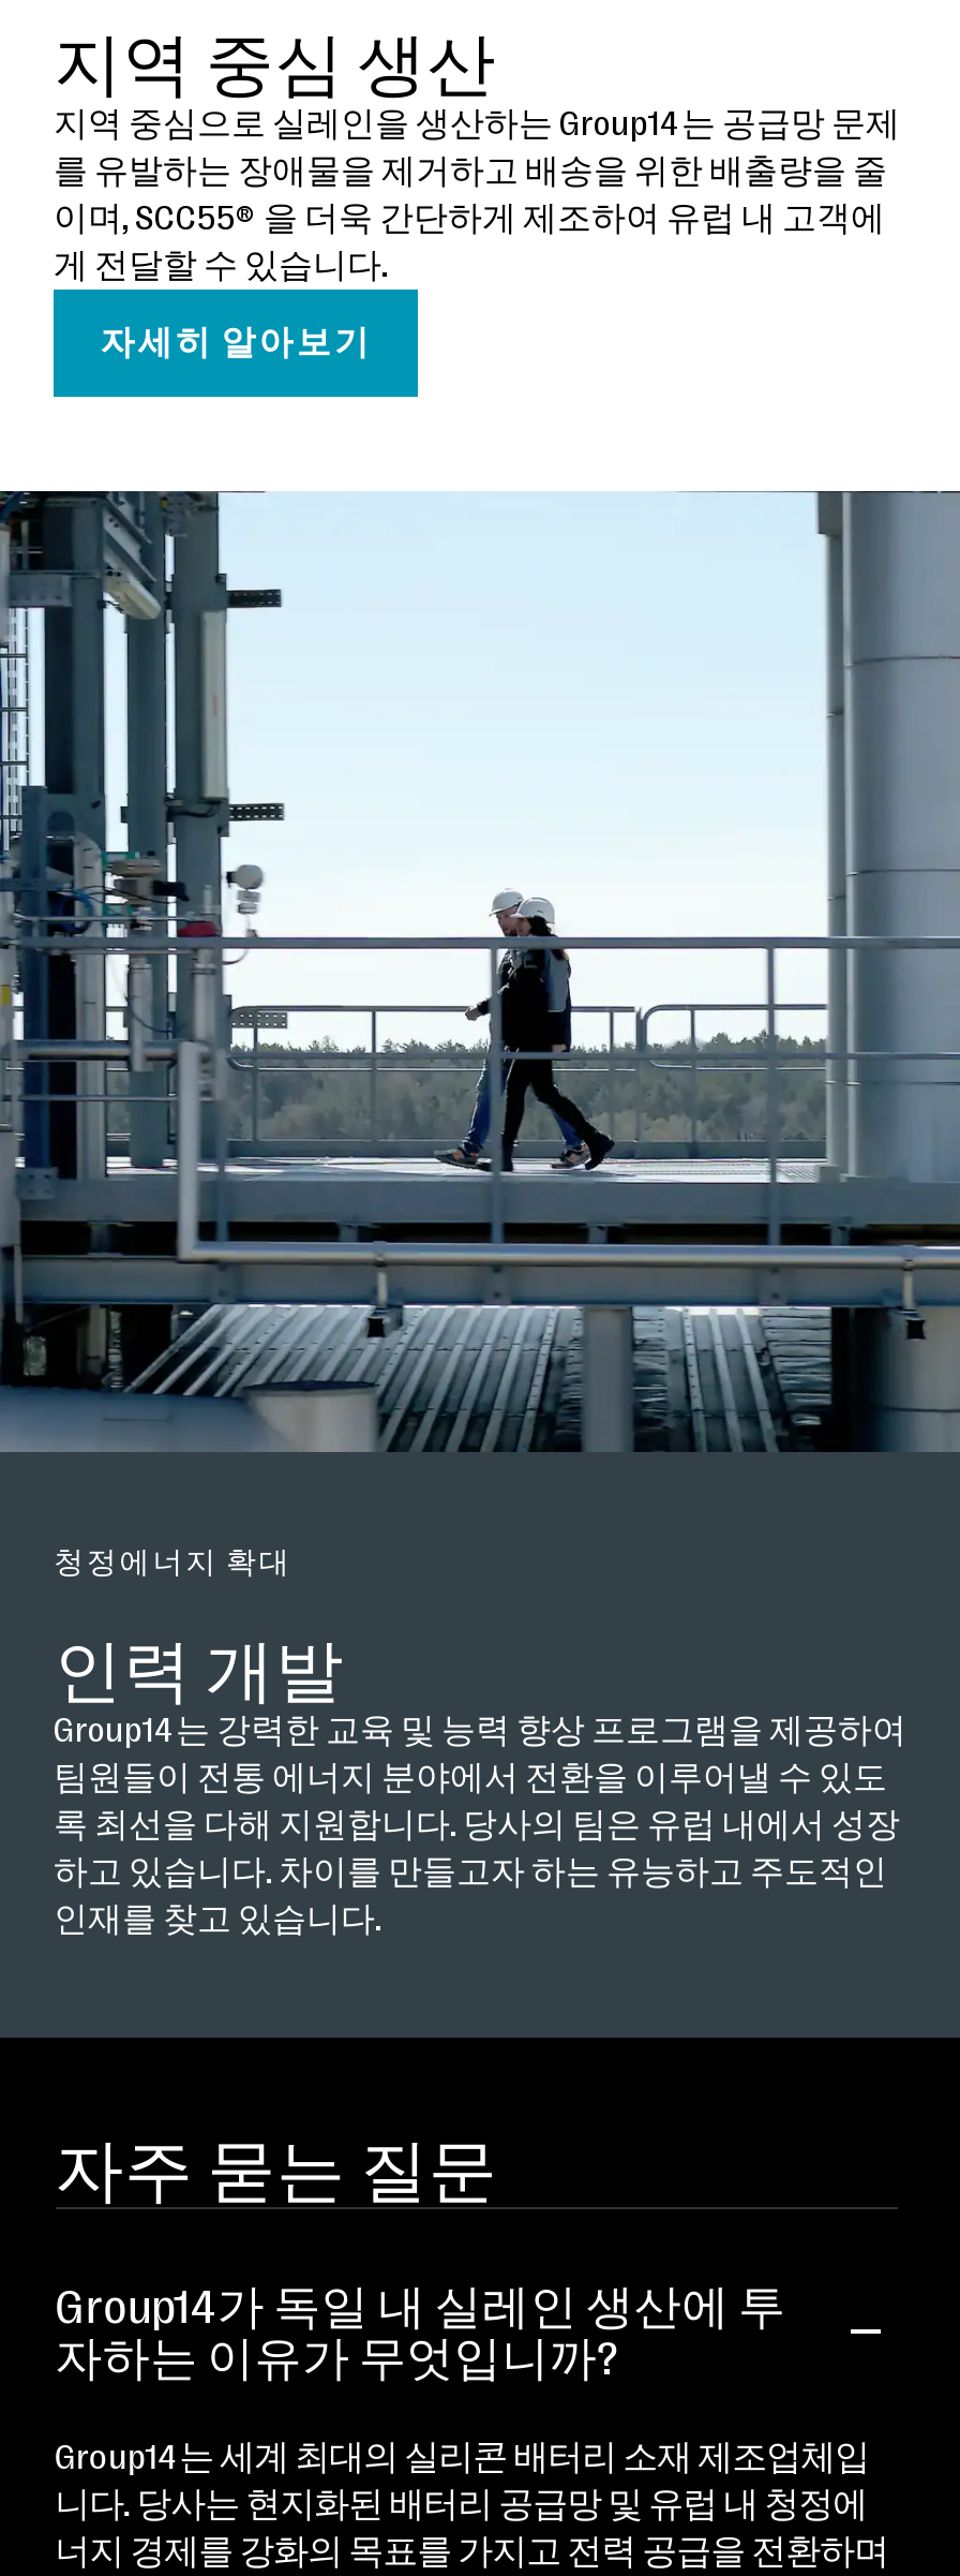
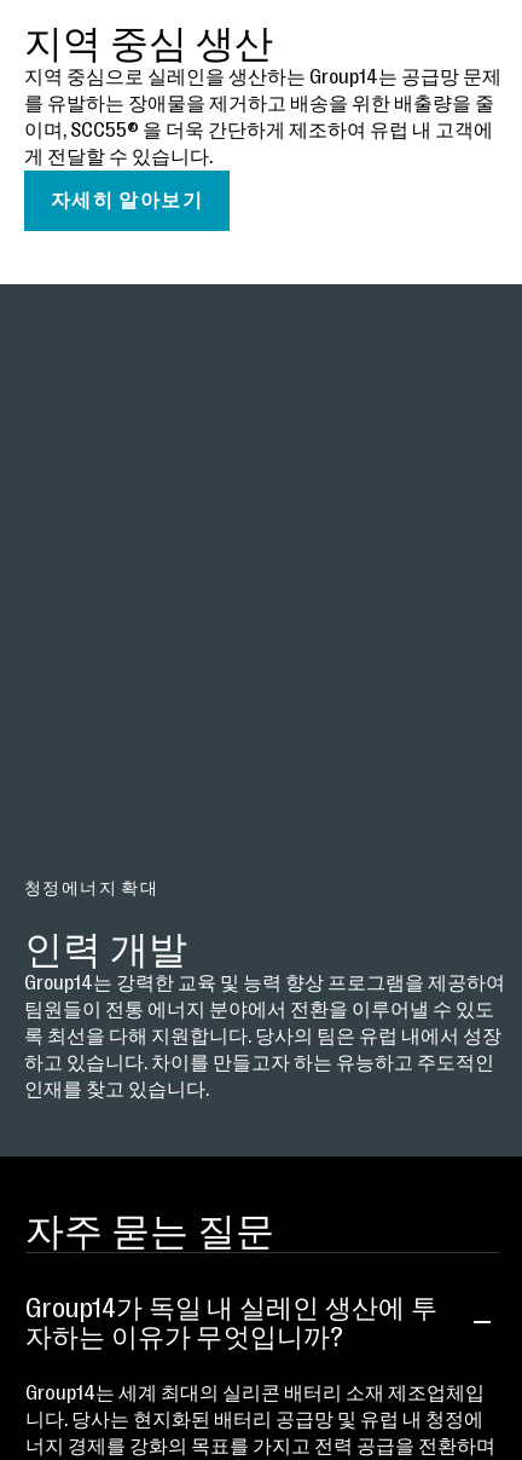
- [image]
